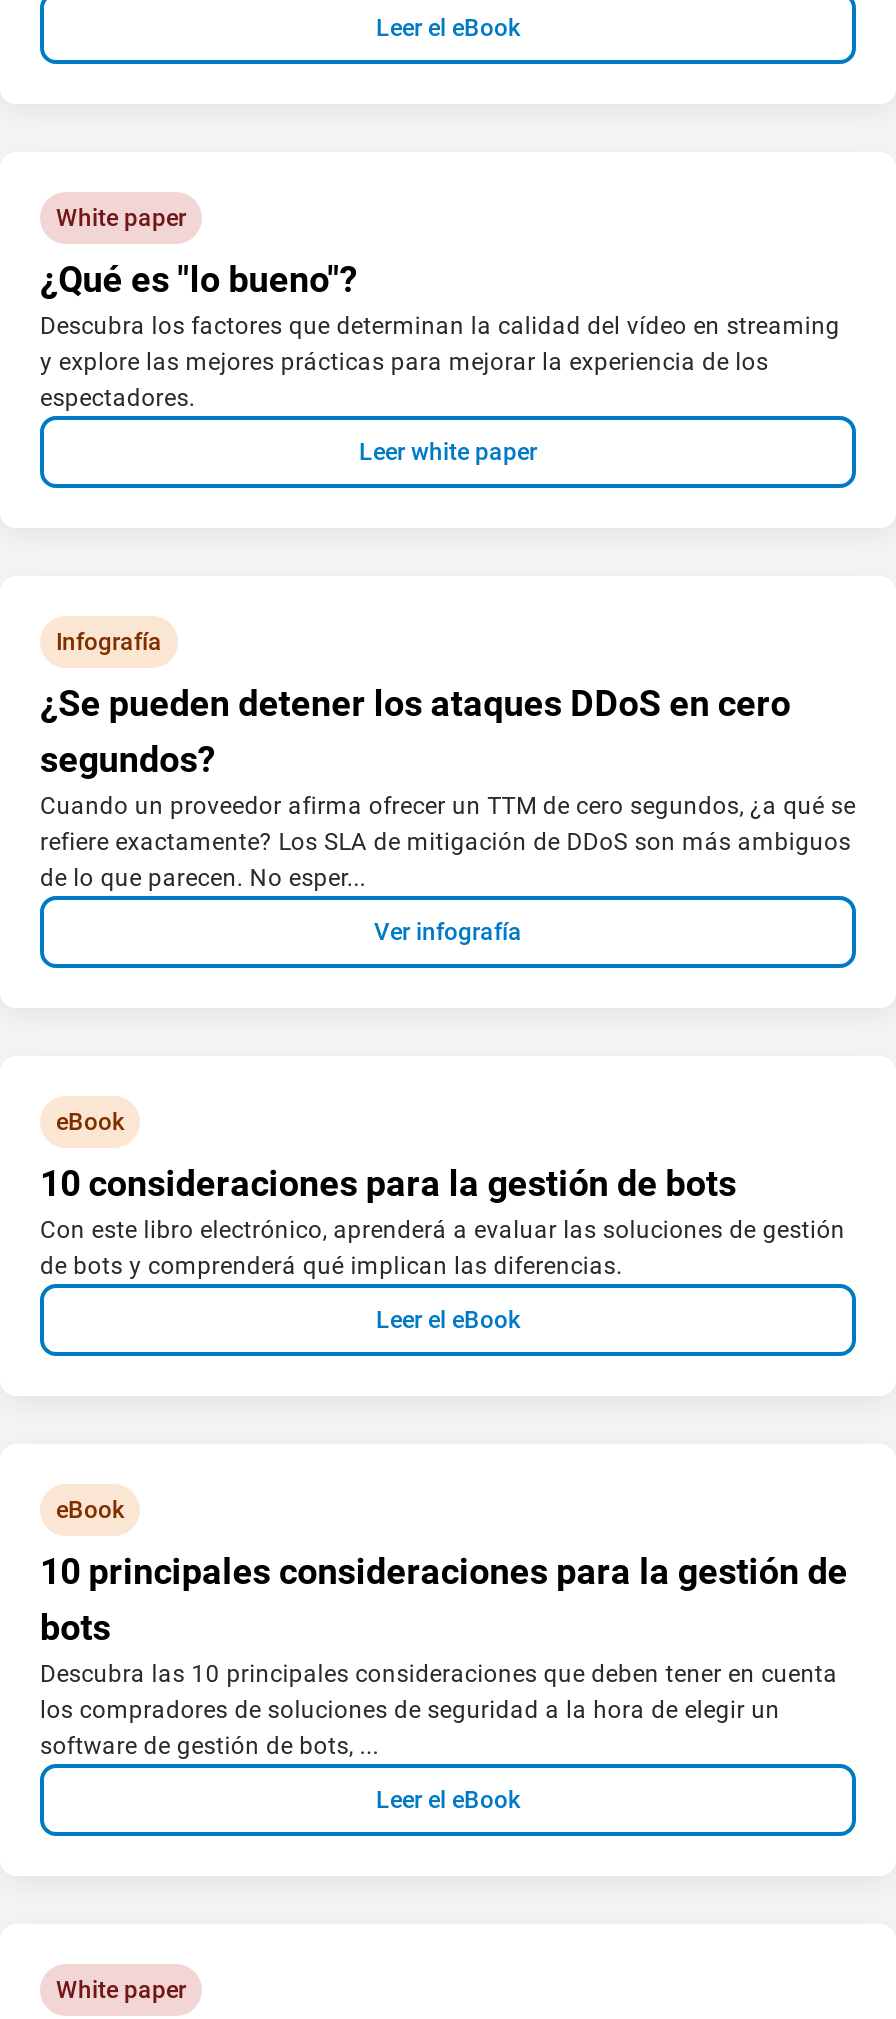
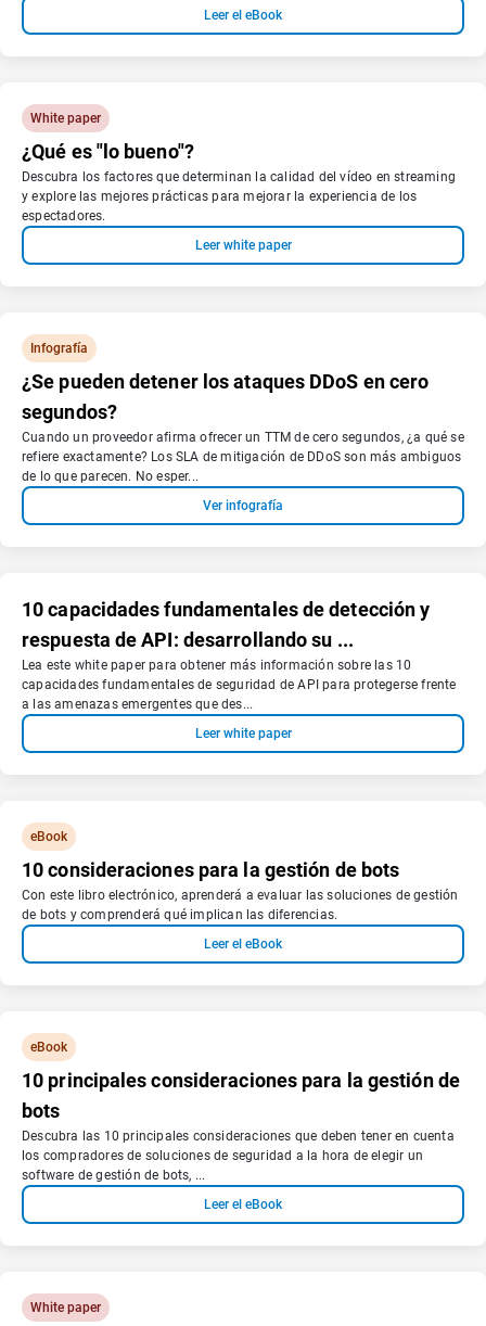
+ 10 capacidades fundamentales de detección y
+ respuesta de API: desarrollando su ...
+ Lea este white paper para obtener más información sobre las 10
+ capacidades fundamentales de seguridad de API para protegerse frente
+ a las amenazas emergentes que des...
+ Leer white paper
